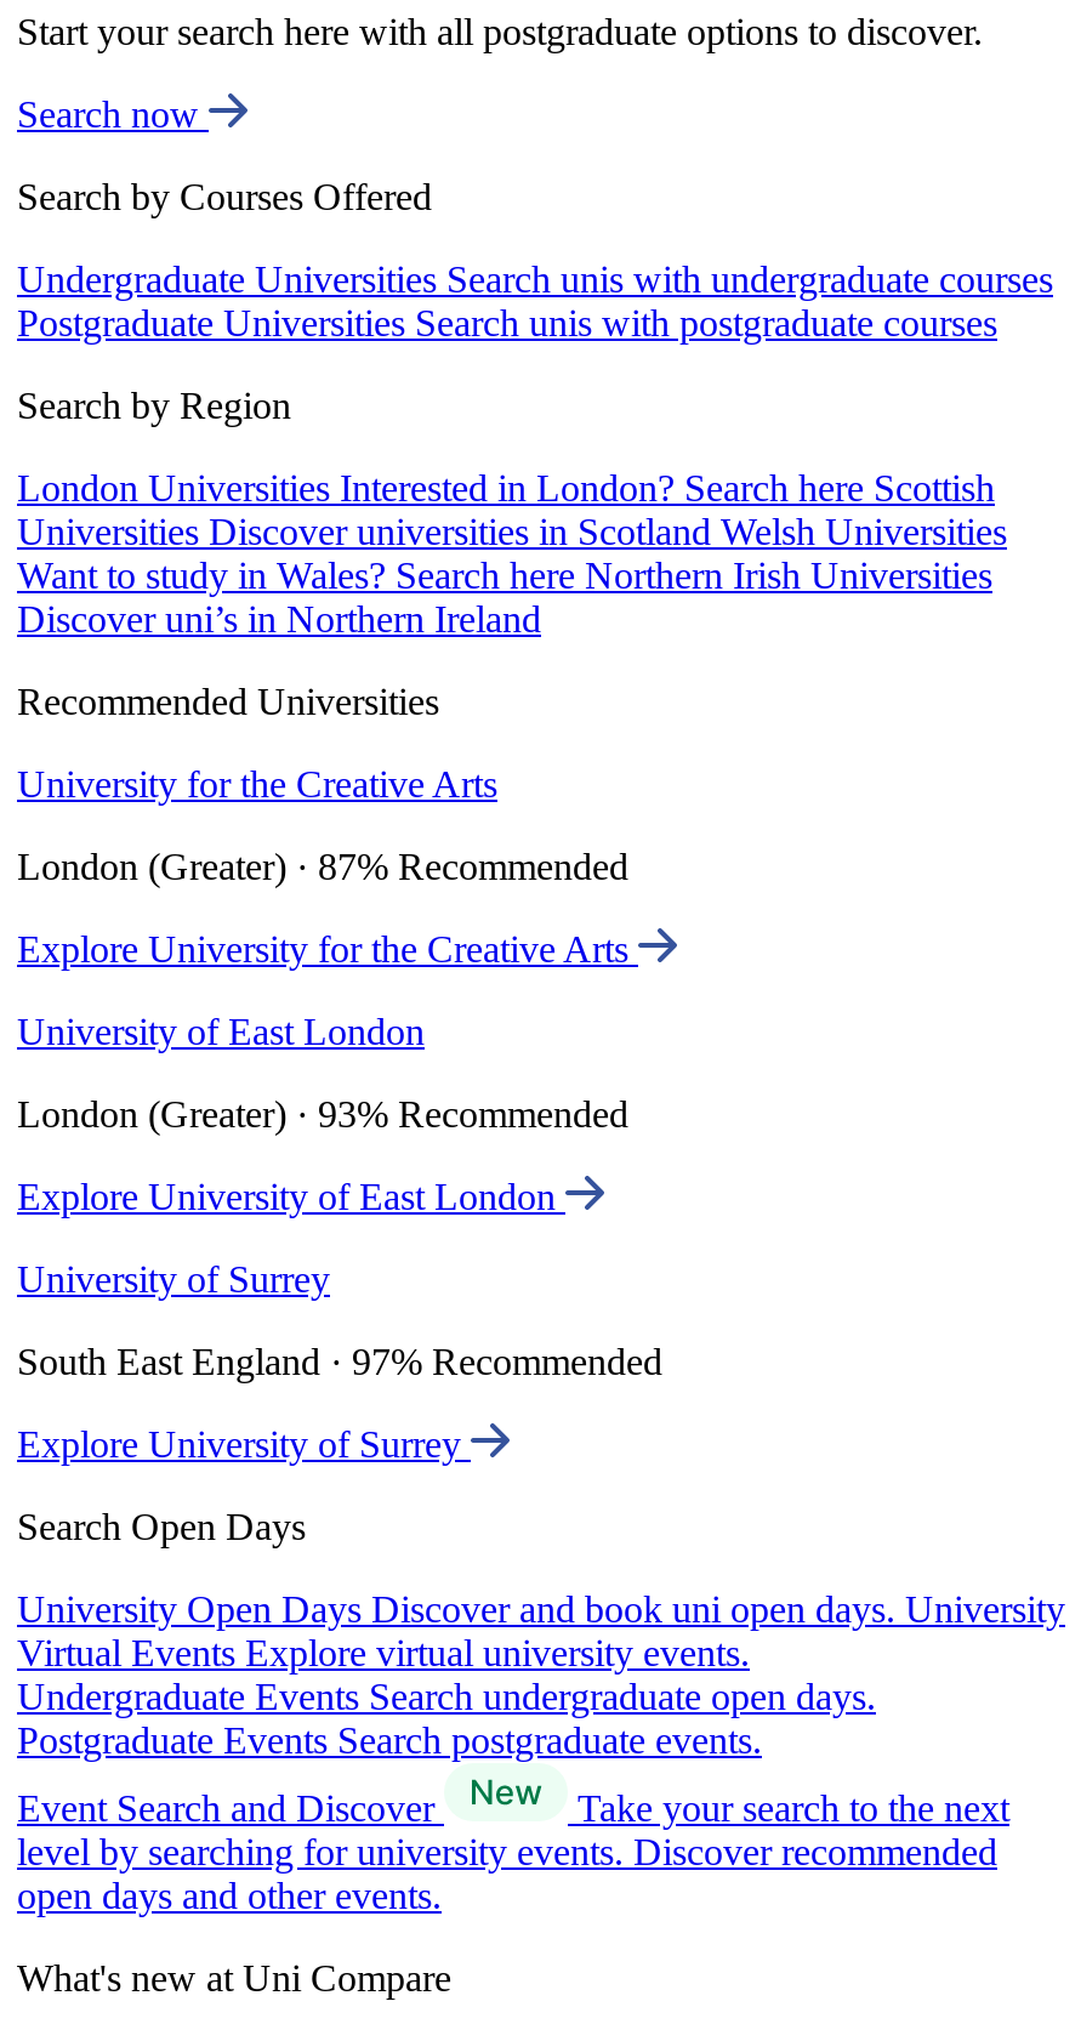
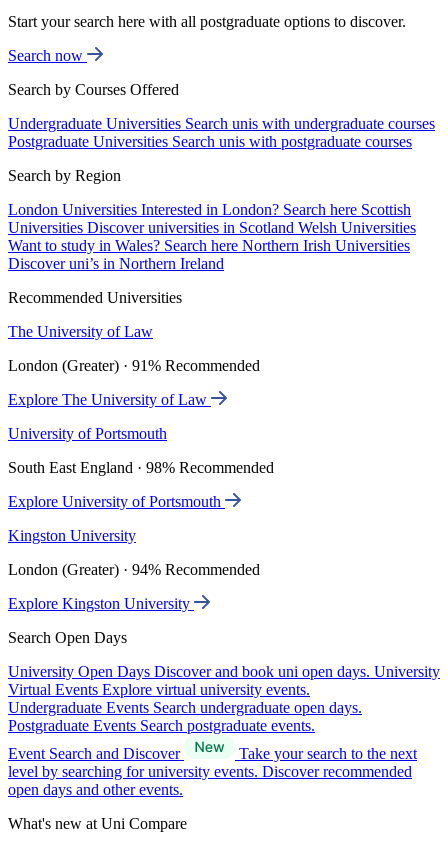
- University for the Creative Arts
+ The University of Law

- London (Greater) · 87% Recommended
+ London (Greater) · 91% Recommended

- Explore University for the Creative Arts
+ Explore The University of Law

- University of East London
+ University of Portsmouth

- London (Greater) · 93% Recommended
+ South East England · 98% Recommended

- Explore University of East London
+ Explore University of Portsmouth

- University of Surrey
+ Kingston University

- South East England · 97% Recommended
+ London (Greater) · 94% Recommended

- Explore University of Surrey
+ Explore Kingston University
